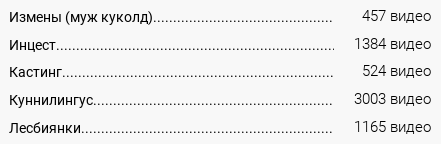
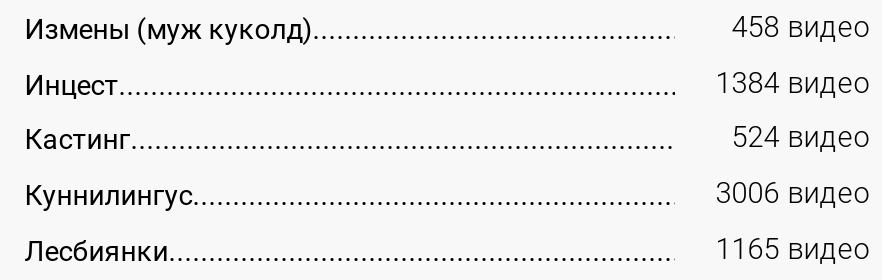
- 457 видео
+ 458 видео

- 3003 видео
+ 3006 видео
